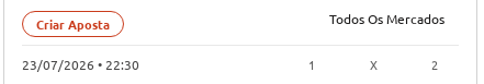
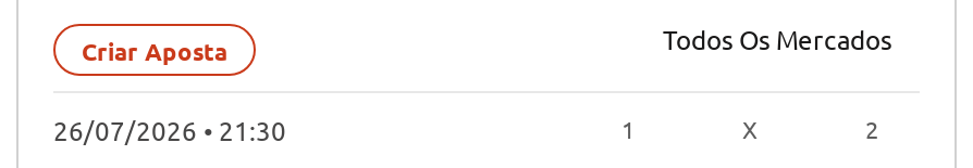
- 23/07/2026 • 22:30
+ 26/07/2026 • 21:30
